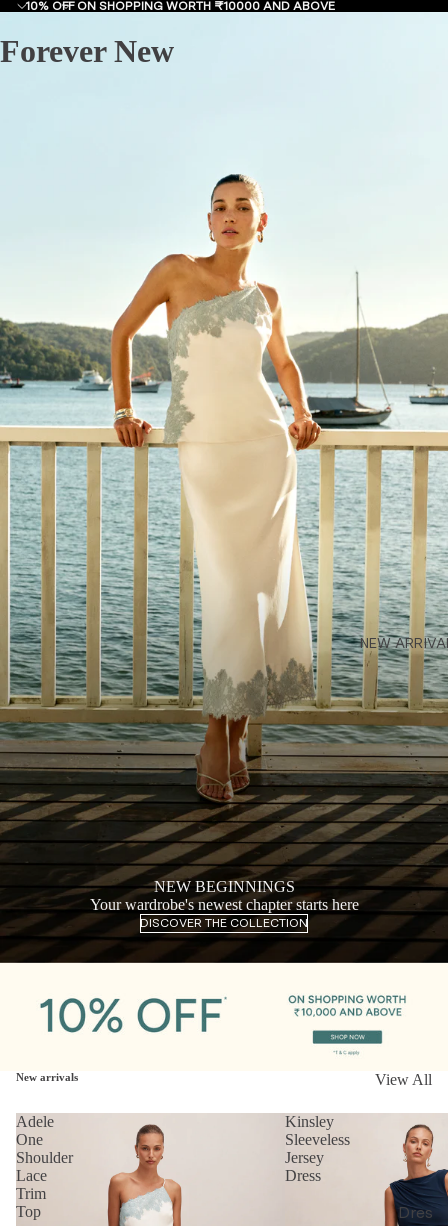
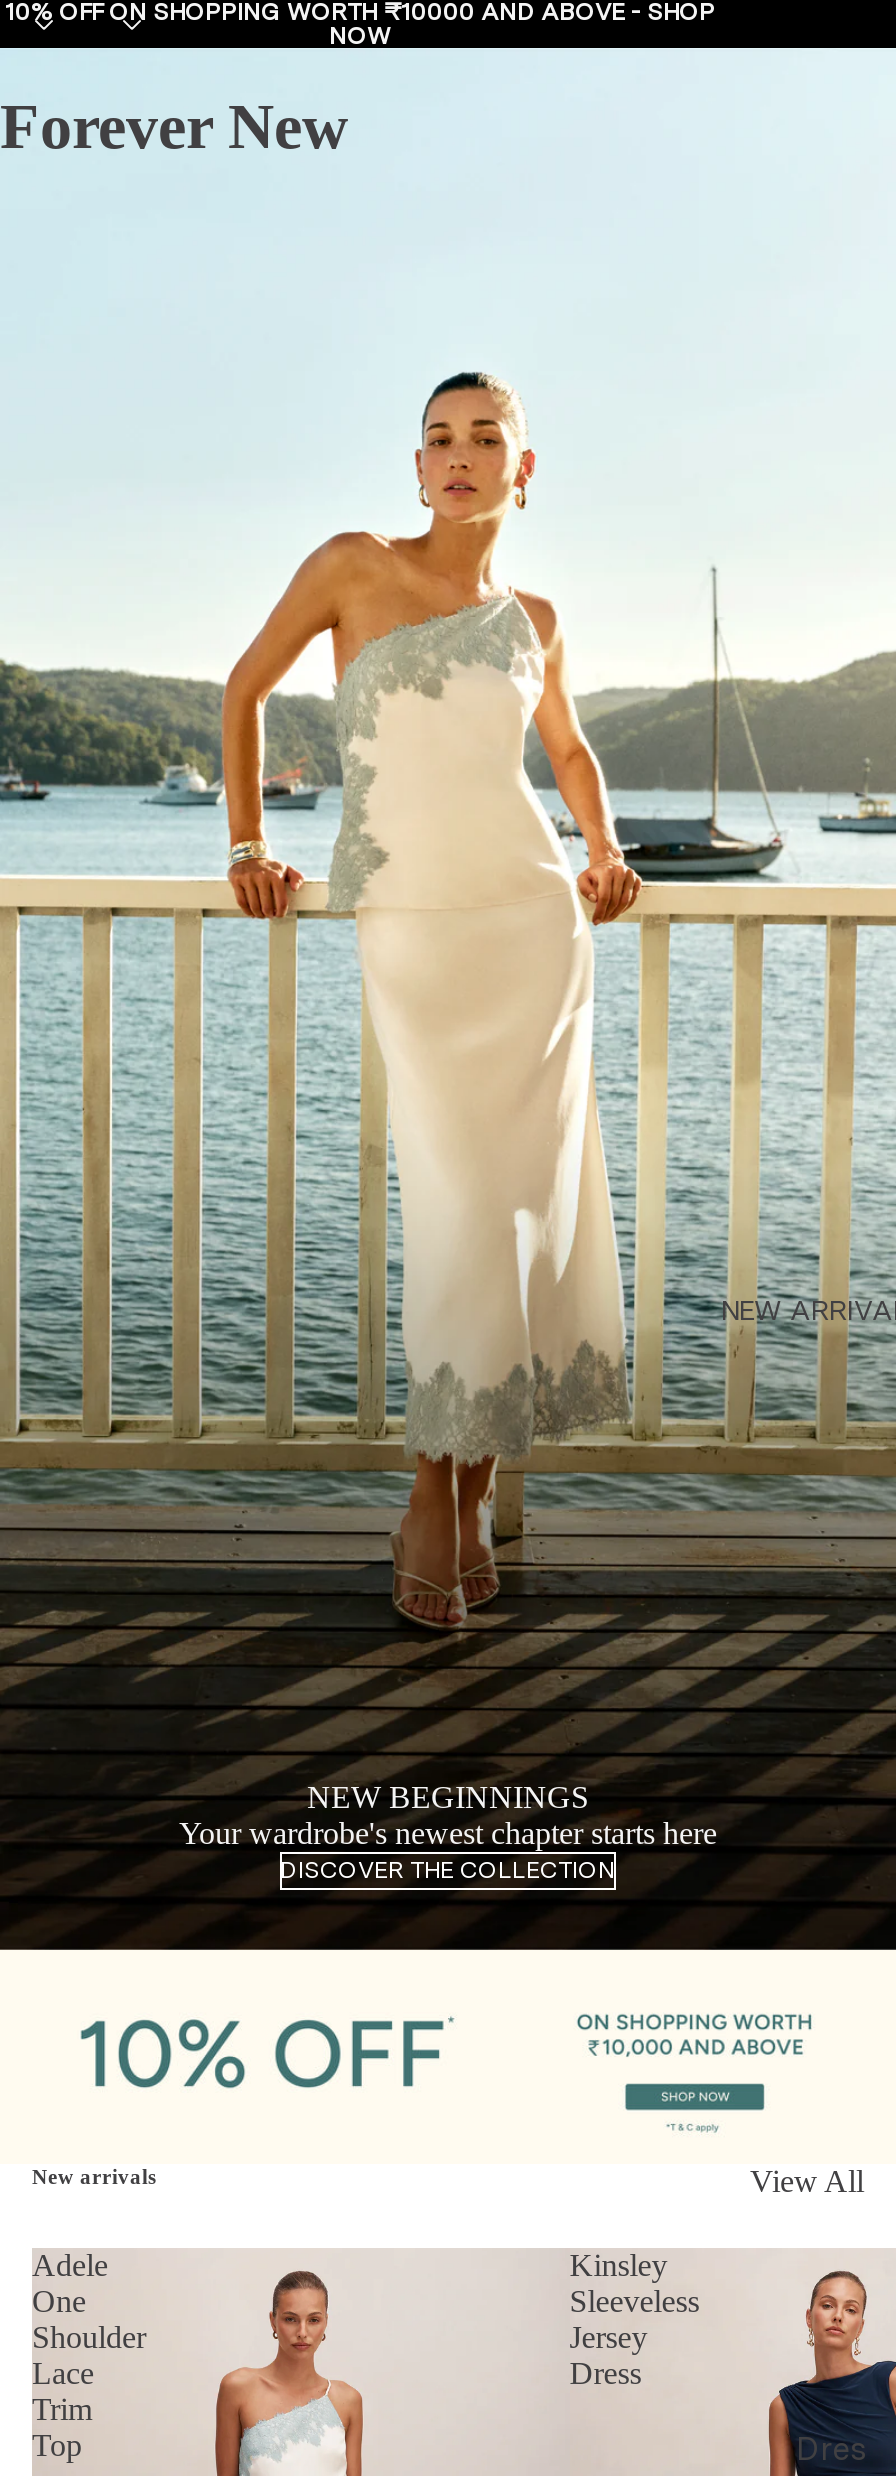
- 10% OFF ON SHOPPING WORTH ₹10000 AND ABOVE
+ 10% OFF ON SHOPPING WORTH ₹10000 AND ABOVE - SHOP
+ NOW
